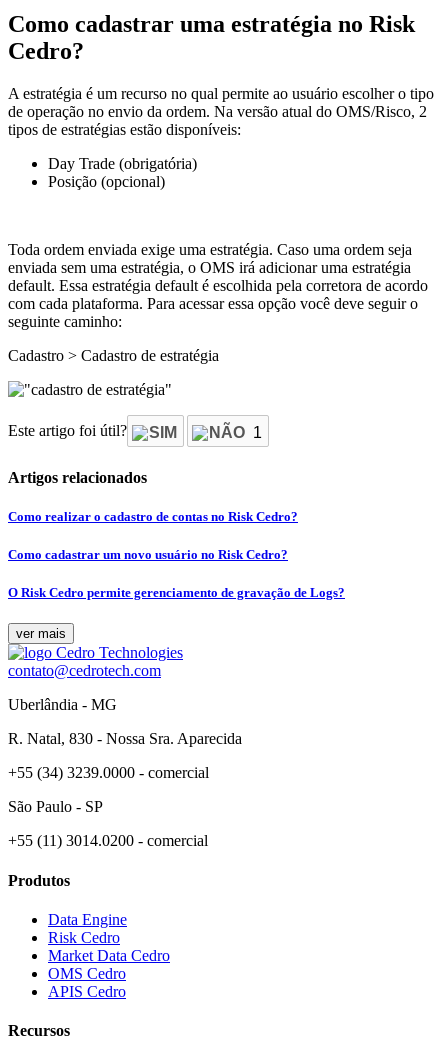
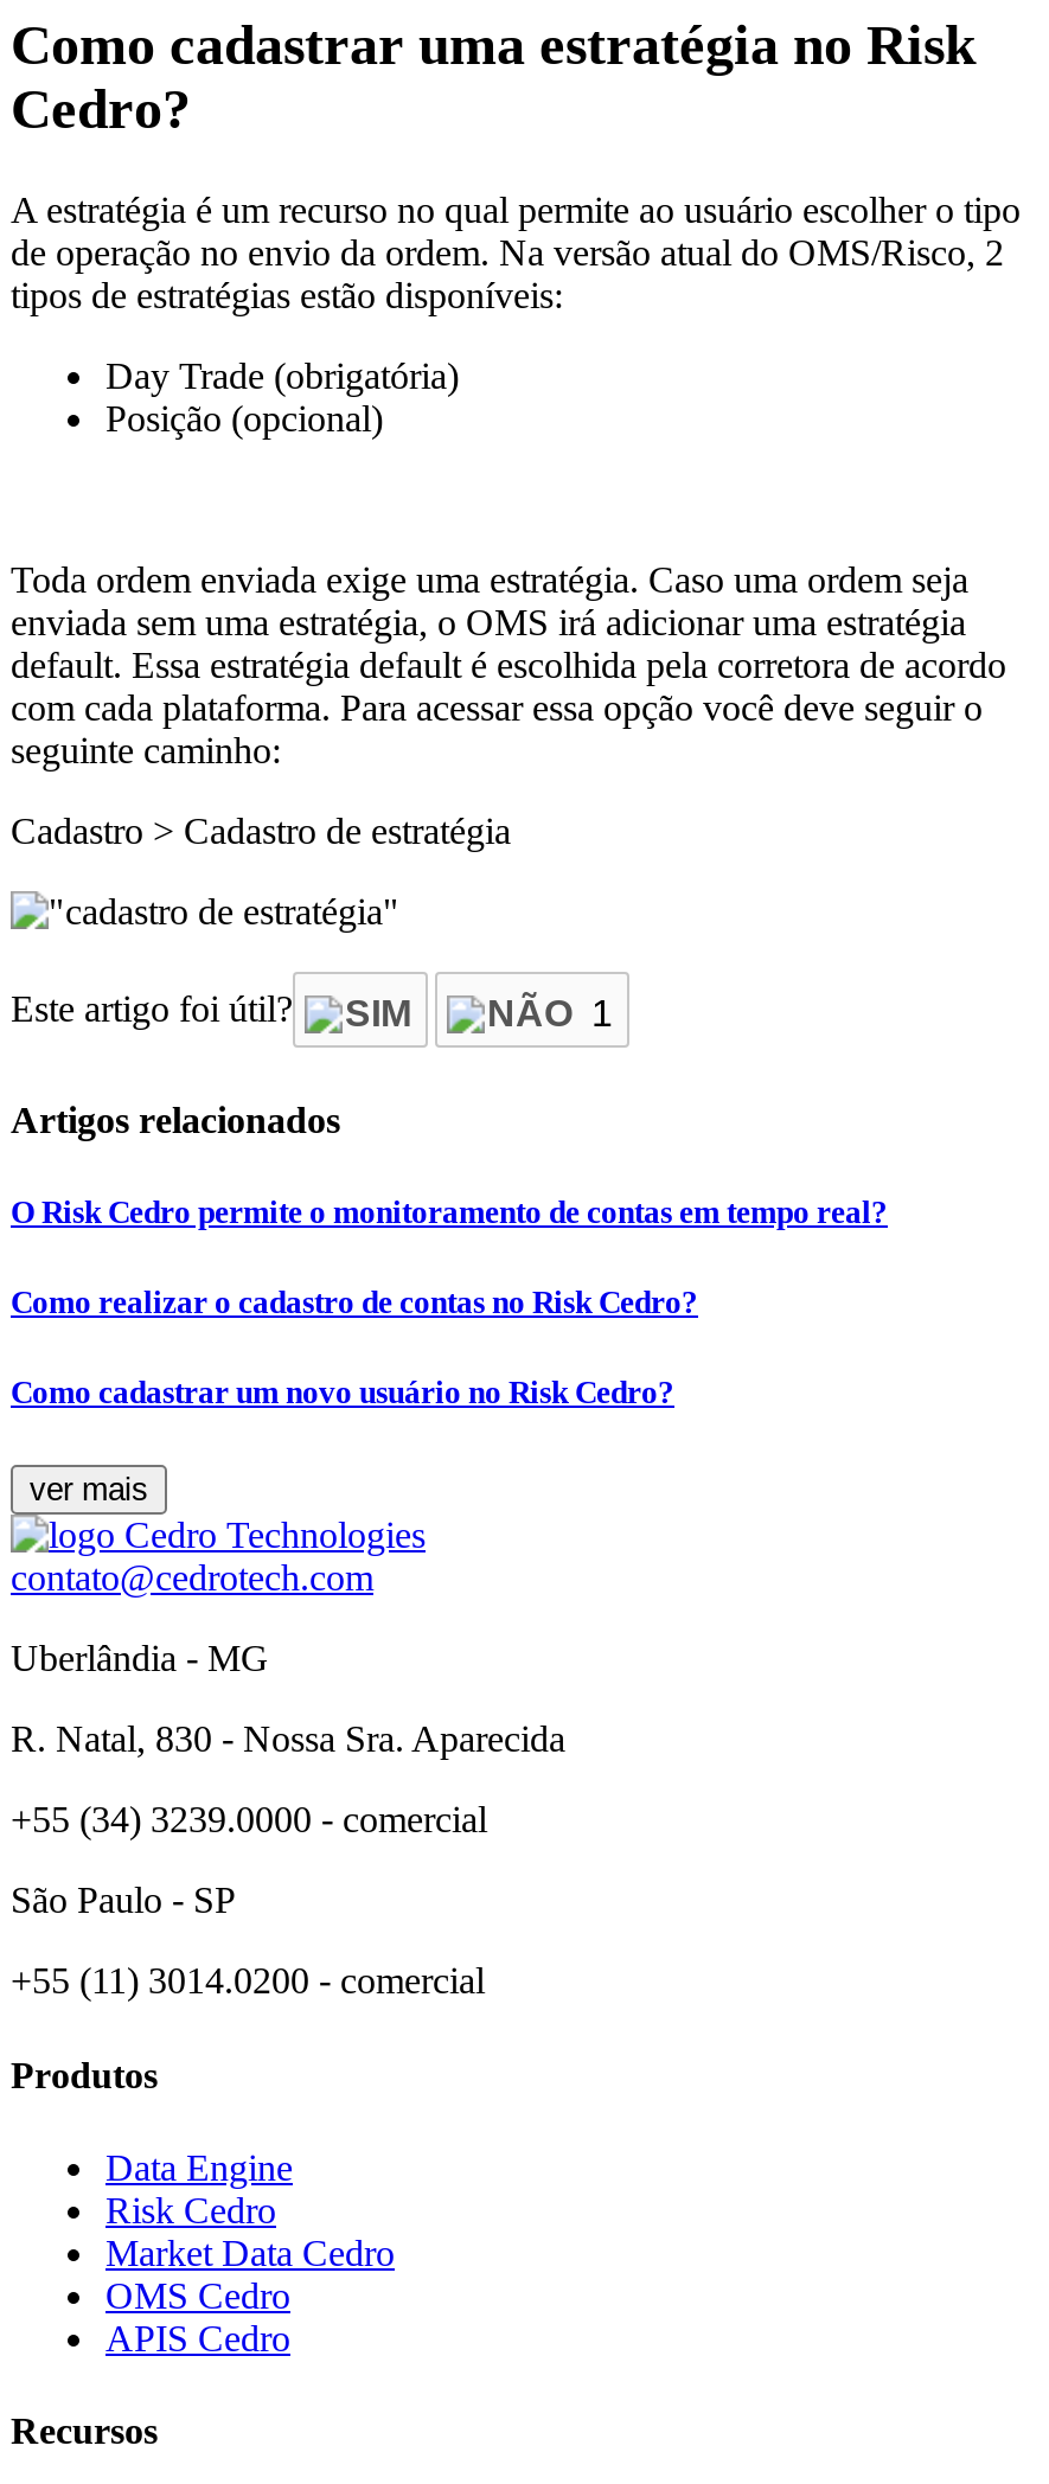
+ O Risk Cedro permite o monitoramento de contas em tempo real?

moved down: Como realizar o cadastro de contas no Risk Cedro? | Como cadastrar um novo usuário no Risk Cedro?

- O Risk Cedro permite gerenciamento de gravação de Logs?
